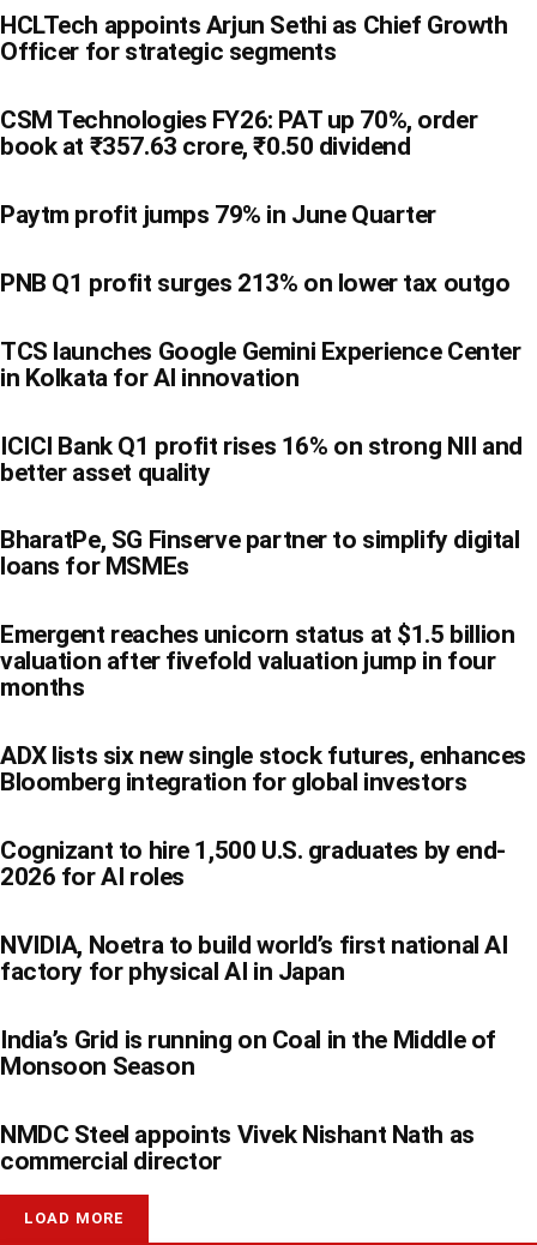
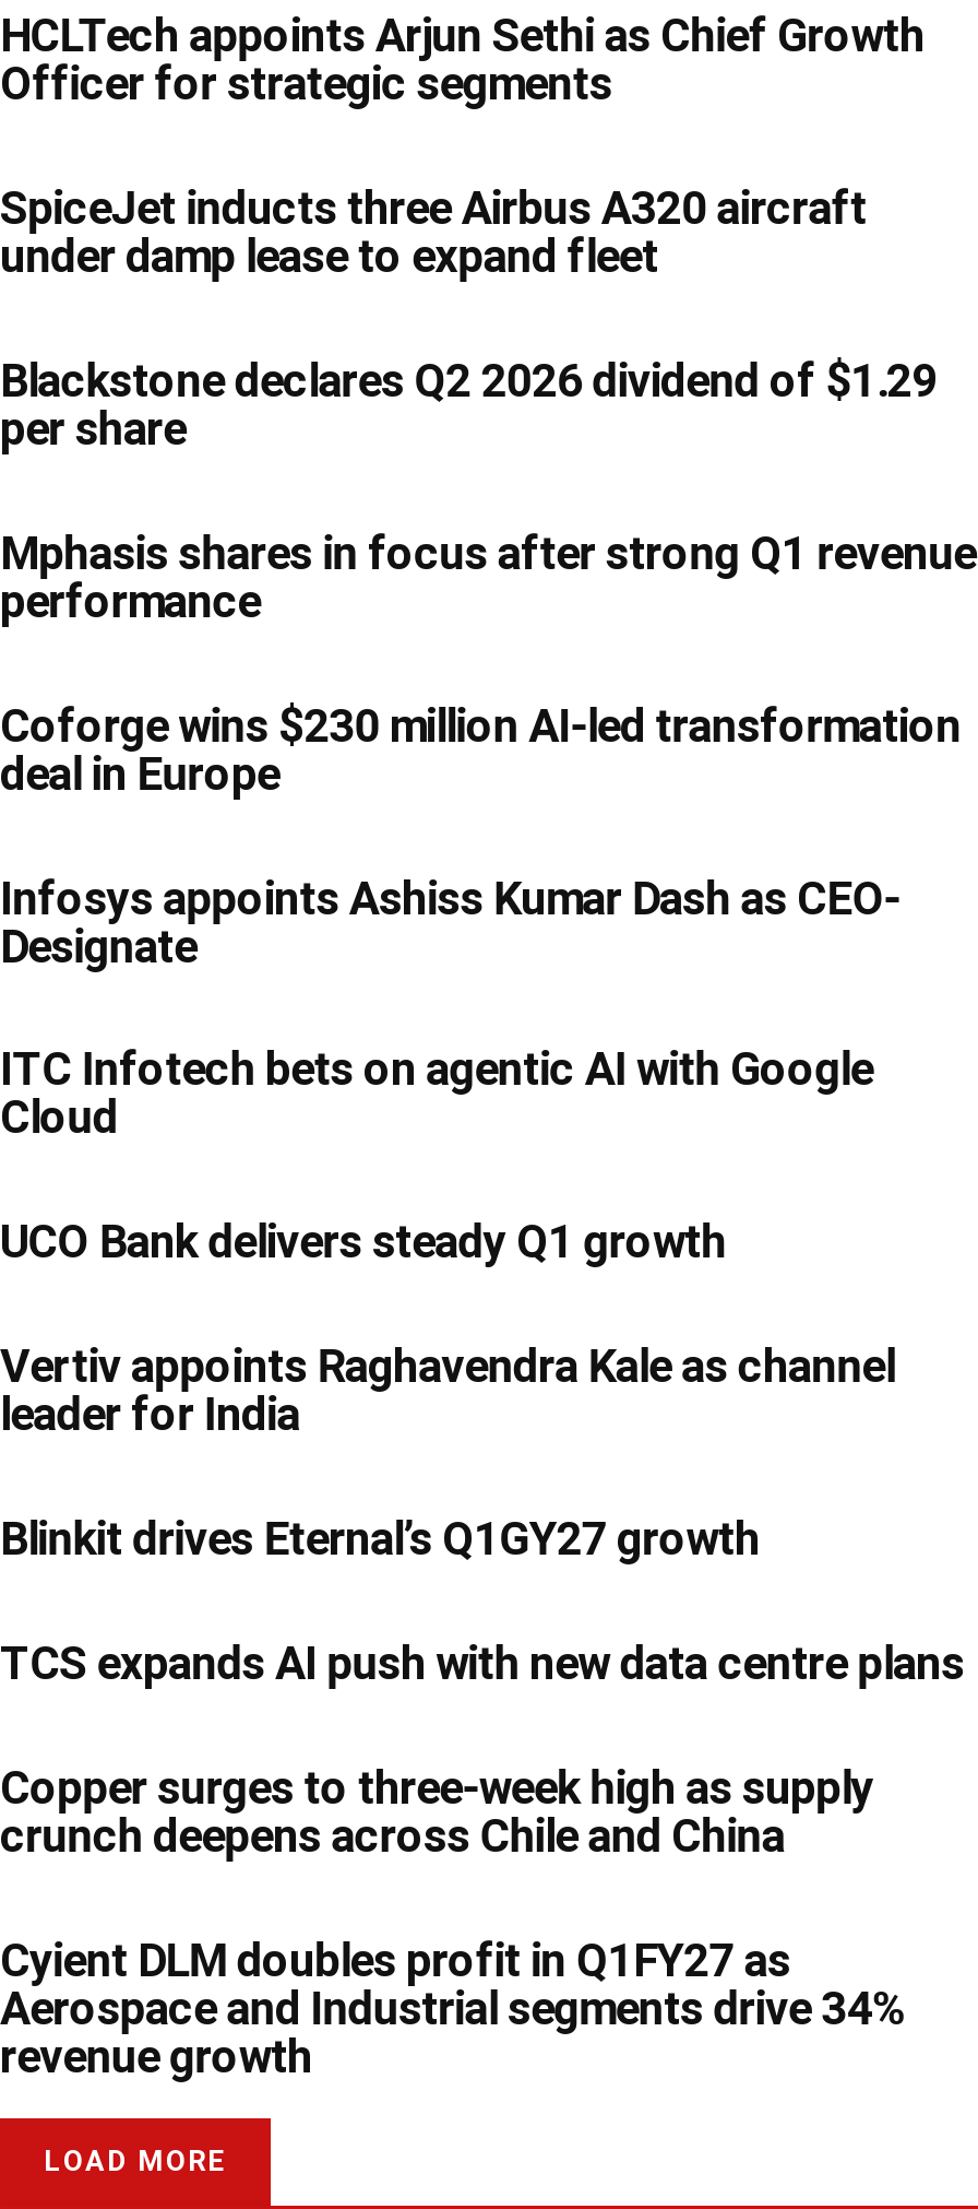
- CSM Technologies FY26: PAT up 70%, order
- book at ₹357.63 crore, ₹0.50 dividend
+ SpiceJet inducts three Airbus A320 aircraft
+ under damp lease to expand fleet

- Paytm profit jumps 79% in June Quarter
+ Blackstone declares Q2 2026 dividend of $1.29
+ per share

- PNB Q1 profit surges 213% on lower tax outgo
+ Mphasis shares in focus after strong Q1 revenue
+ performance

- TCS launches Google Gemini Experience Center
- in Kolkata for AI innovation
+ Coforge wins $230 million AI-led transformation
+ deal in Europe

- ICICI Bank Q1 profit rises 16% on strong NII and
- better asset quality
+ Infosys appoints Ashiss Kumar Dash as CEO-
+ Designate

- BharatPe, SG Finserve partner to simplify digital
- loans for MSMEs
+ ITC Infotech bets on agentic AI with Google
+ Cloud

- Emergent reaches unicorn status at $1.5 billion
- valuation after fivefold valuation jump in four
- months
+ UCO Bank delivers steady Q1 growth

- ADX lists six new single stock futures, enhances
- Bloomberg integration for global investors
+ Vertiv appoints Raghavendra Kale as channel
+ leader for India

- Cognizant to hire 1,500 U.S. graduates by end-
- 2026 for AI roles
+ Blinkit drives Eternal’s Q1GY27 growth

- NVIDIA, Noetra to build world’s first national AI
- factory for physical AI in Japan
+ TCS expands AI push with new data centre plans

- India’s Grid is running on Coal in the Middle of
- Monsoon Season
+ Copper surges to three-week high as supply
+ crunch deepens across Chile and China

- NMDC Steel appoints Vivek Nishant Nath as
- commercial director
+ Cyient DLM doubles profit in Q1FY27 as
+ Aerospace and Industrial segments drive 34%
+ revenue growth
